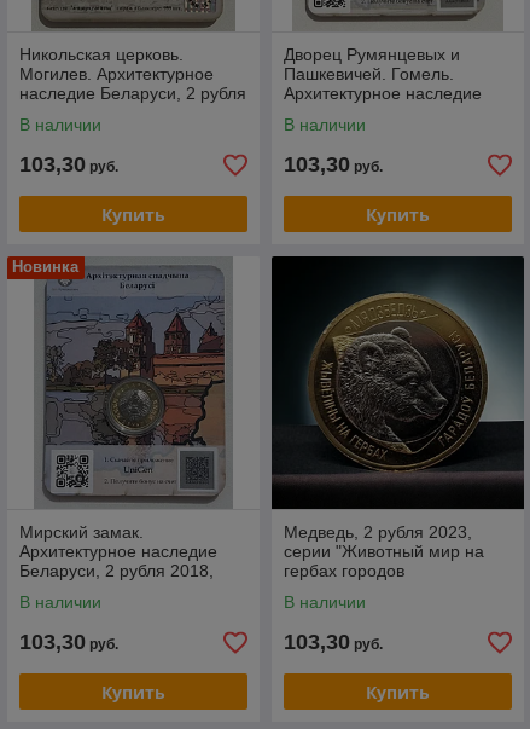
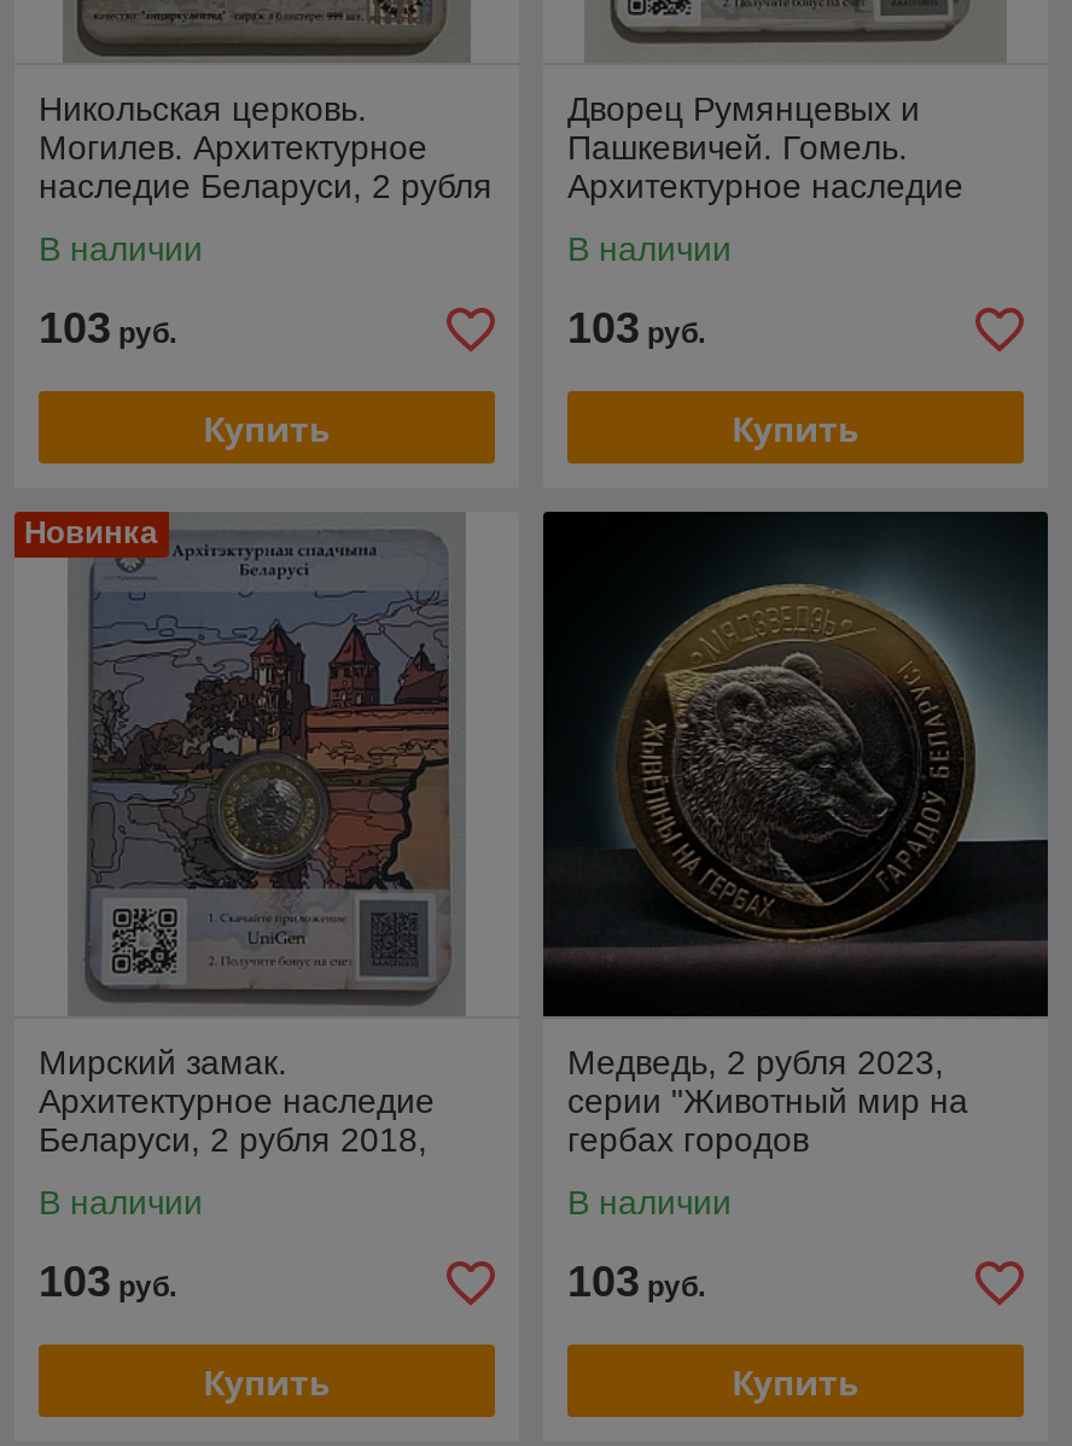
- 103,30 руб.
+ 103 руб.

- 103,30 руб.
+ 103 руб.

- 103,30 руб.
+ 103 руб.

- 103,30 руб.
+ 103 руб.
